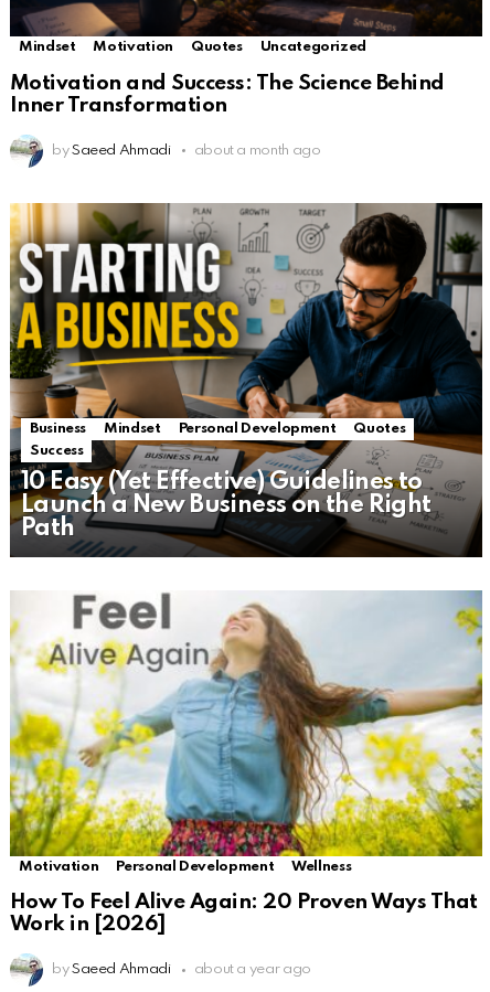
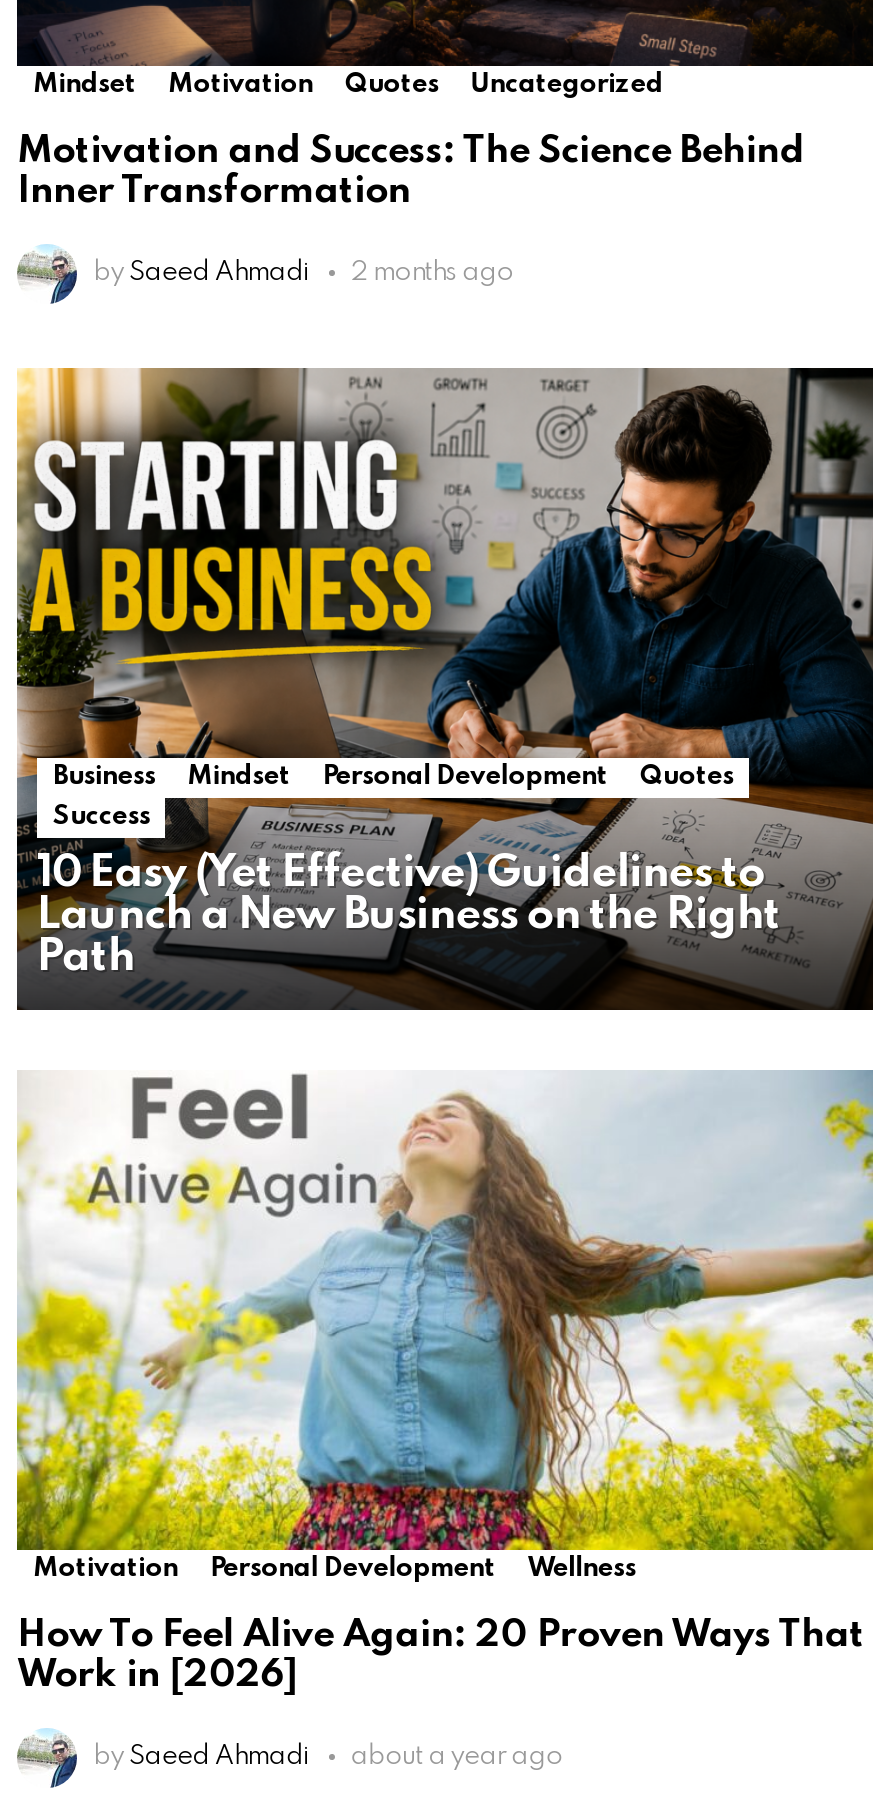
- about a month ago
+ 2 months ago
